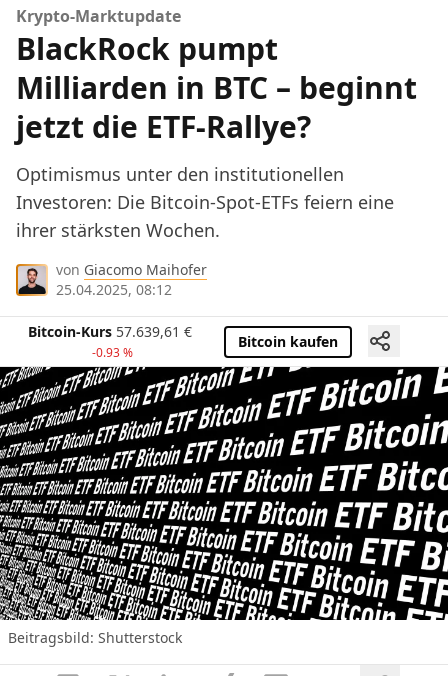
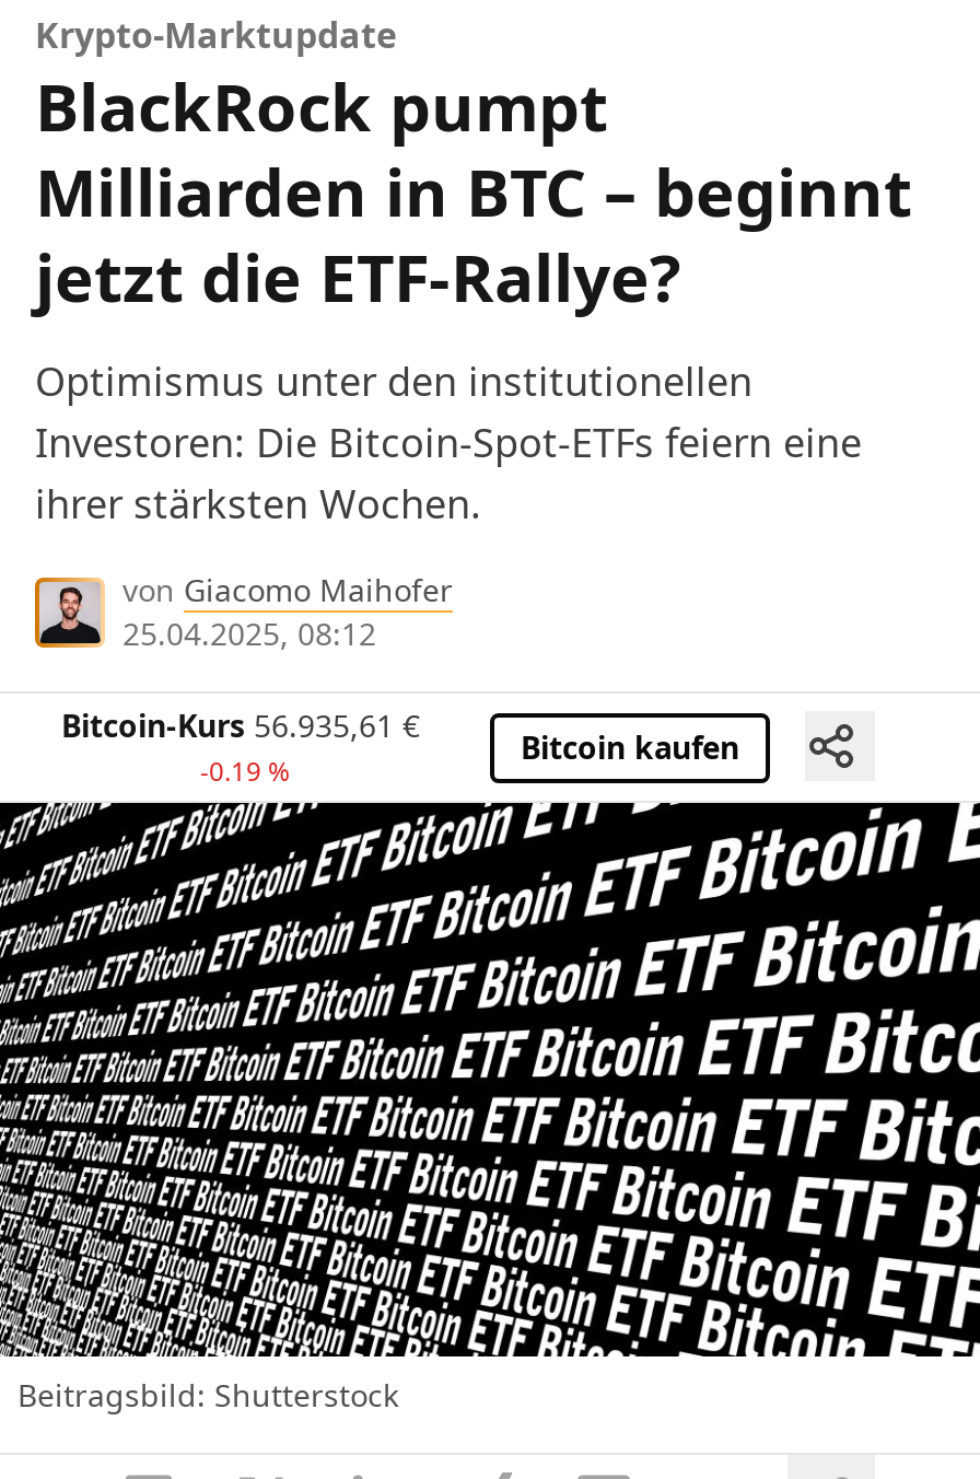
- Bitcoin-Kurs 57.639,61 €
+ Bitcoin-Kurs 56.935,61 €

- -0.93 %
+ -0.19 %
